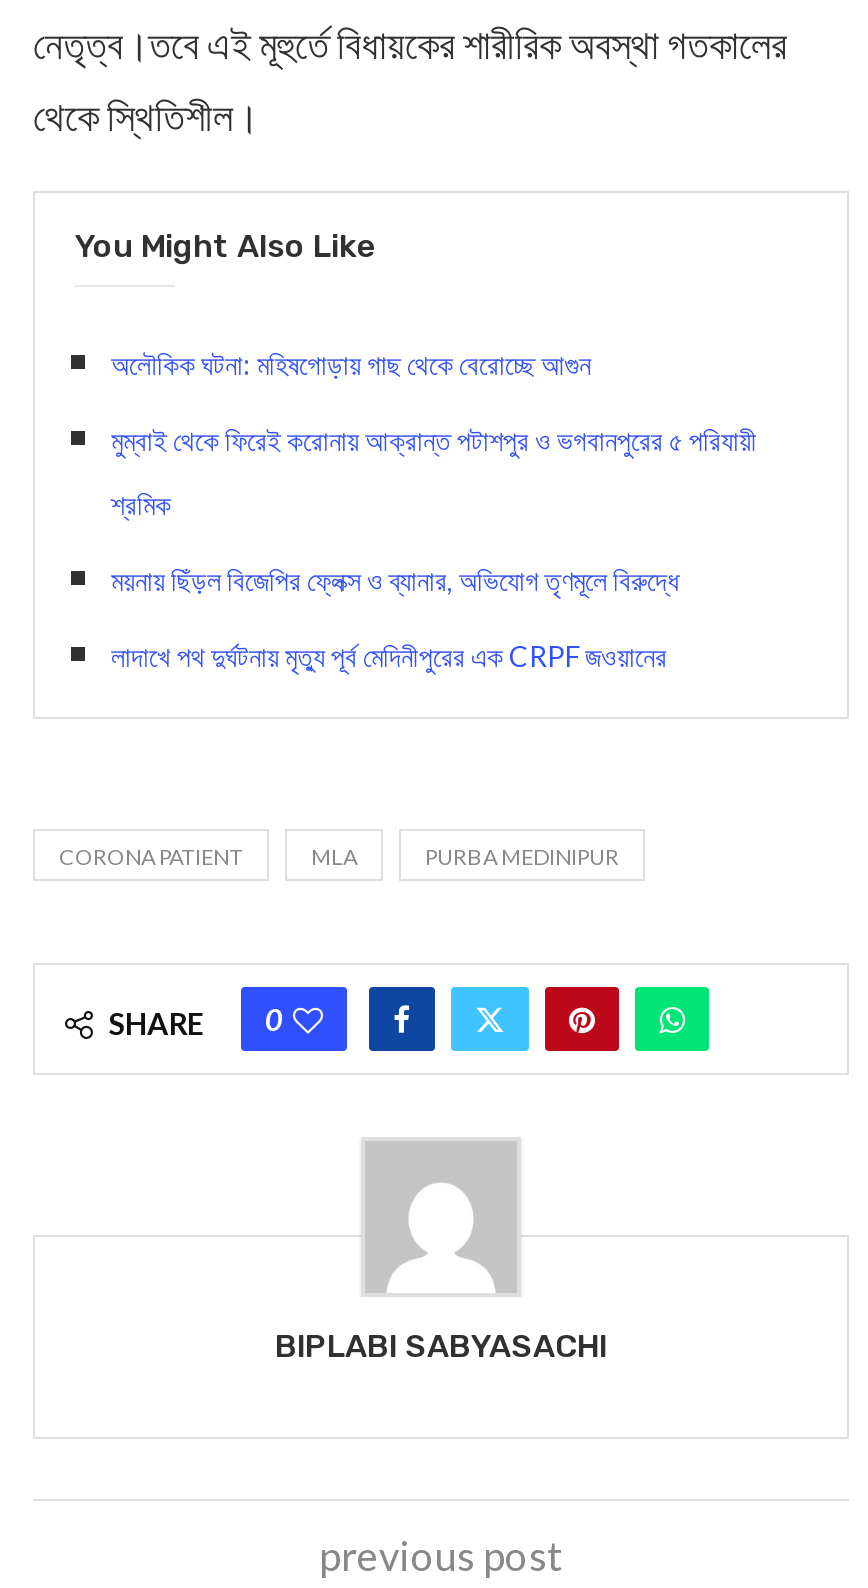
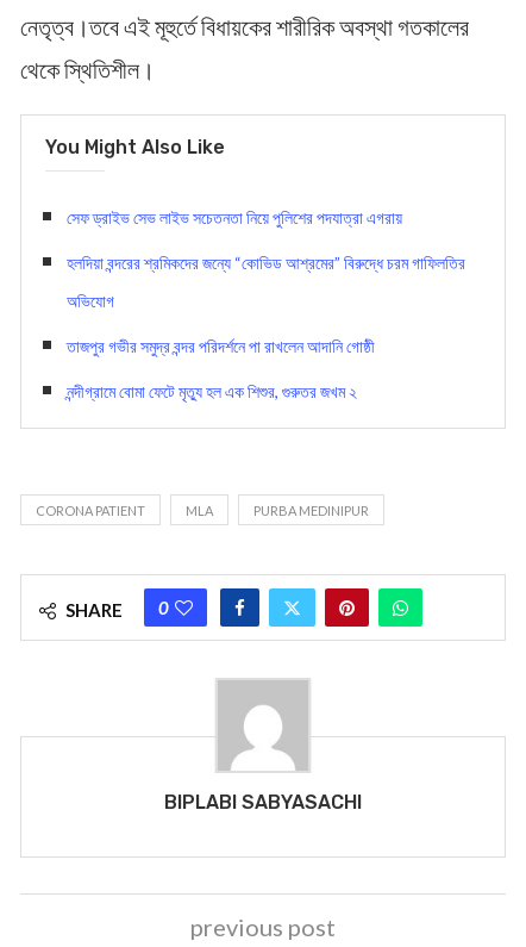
- অলৌকিক ঘটনা: মহিষগোড়ায় গাছ থেকে বেরোচ্ছে আগুন
+ সেফ ড্রাইভ সেভ লাইভ সচেতনতা নিয়ে পুলিশের পদযাত্রা এগরায়

- মুম্বাই থেকে ফিরেই করোনায় আক্রান্ত পটাশপুর ও ভগবানপুরের ৫ পরিযায়ী
+ হলদিয়া বন্দরের শ্রমিকদের জন্যে “কোভিড আশ্রমের” বিরুদ্ধে চরম গাফিলতির

- শ্রমিক
+ অভিযোগ

- ময়নায় ছিঁড়‌ল বিজেপির ফ্লেক্স ও ব্যানার, অভিযোগ তৃণমূলে বিরুদ্ধে
+ তাজপুর গভীর সমুদ্র বন্দর পরিদর্শনে পা রাখলেন আদানি গোষ্ঠী

- লাদাখে পথ দুর্ঘটনায় মৃত্যু পূর্ব মেদিনীপুরের এক CRPF জওয়ানের
+ নন্দীগ্রামে বোমা ফেটে মৃত্যু হল এক শিশুর, গুরুতর জখম ২
